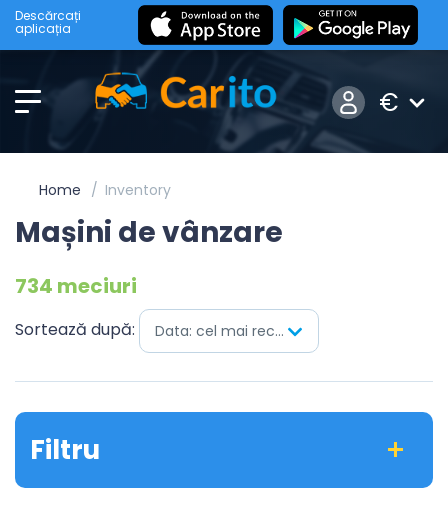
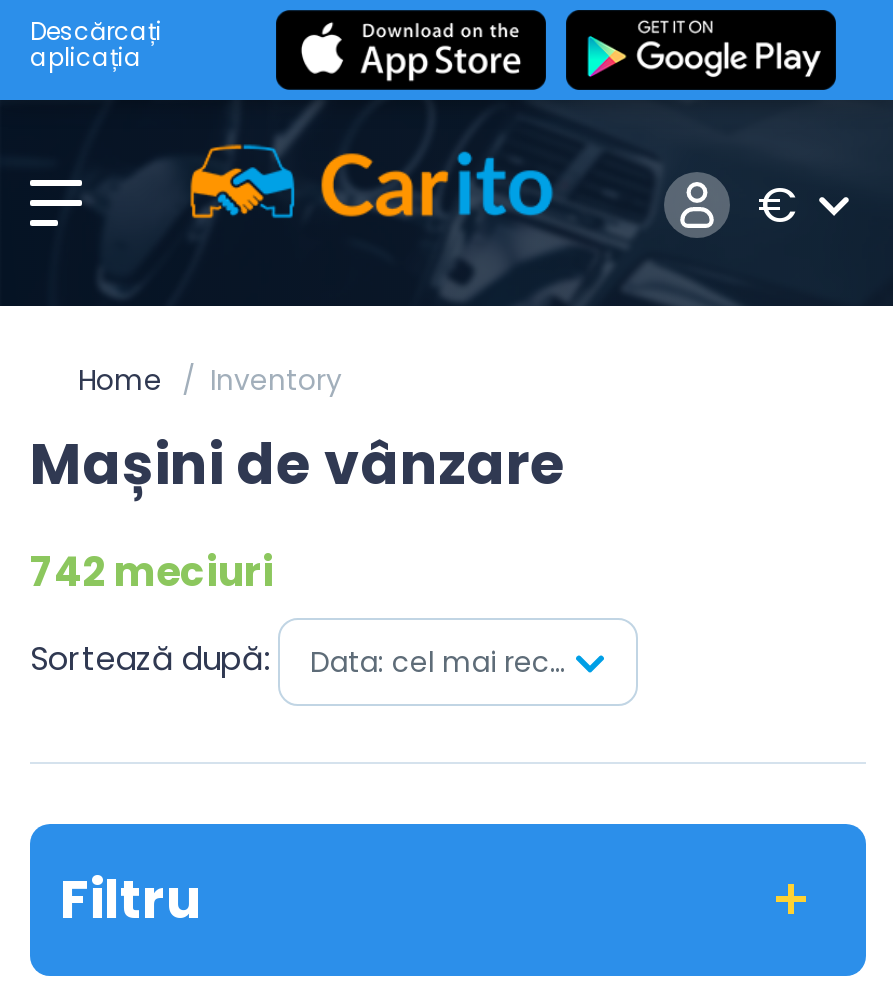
- 734 meciuri
+ 742 meciuri
